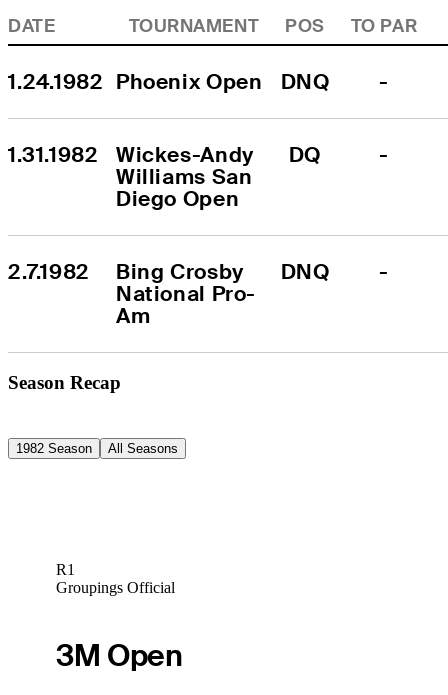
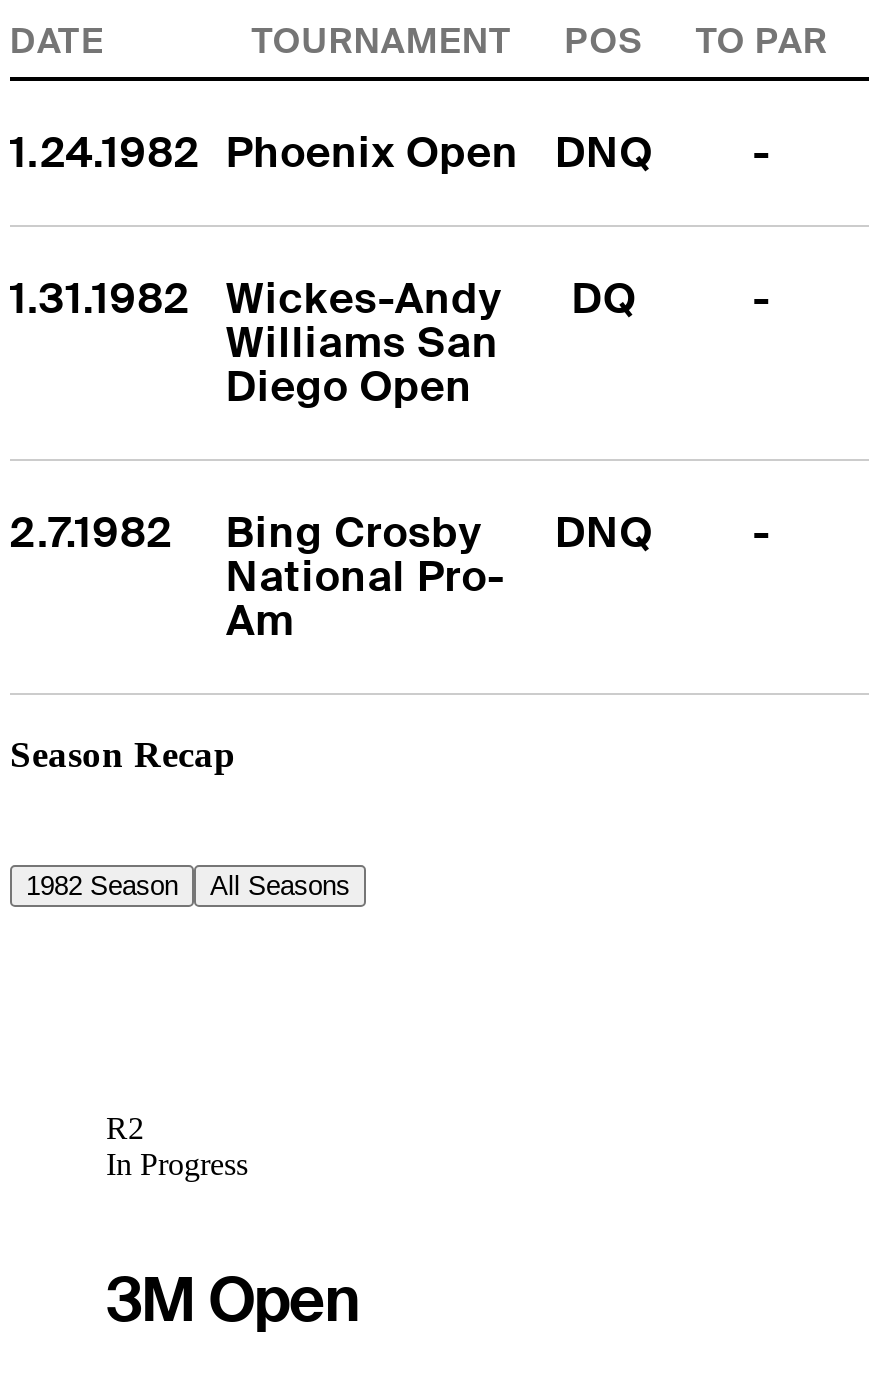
- R1
- Groupings Official
+ R2
+ In Progress
